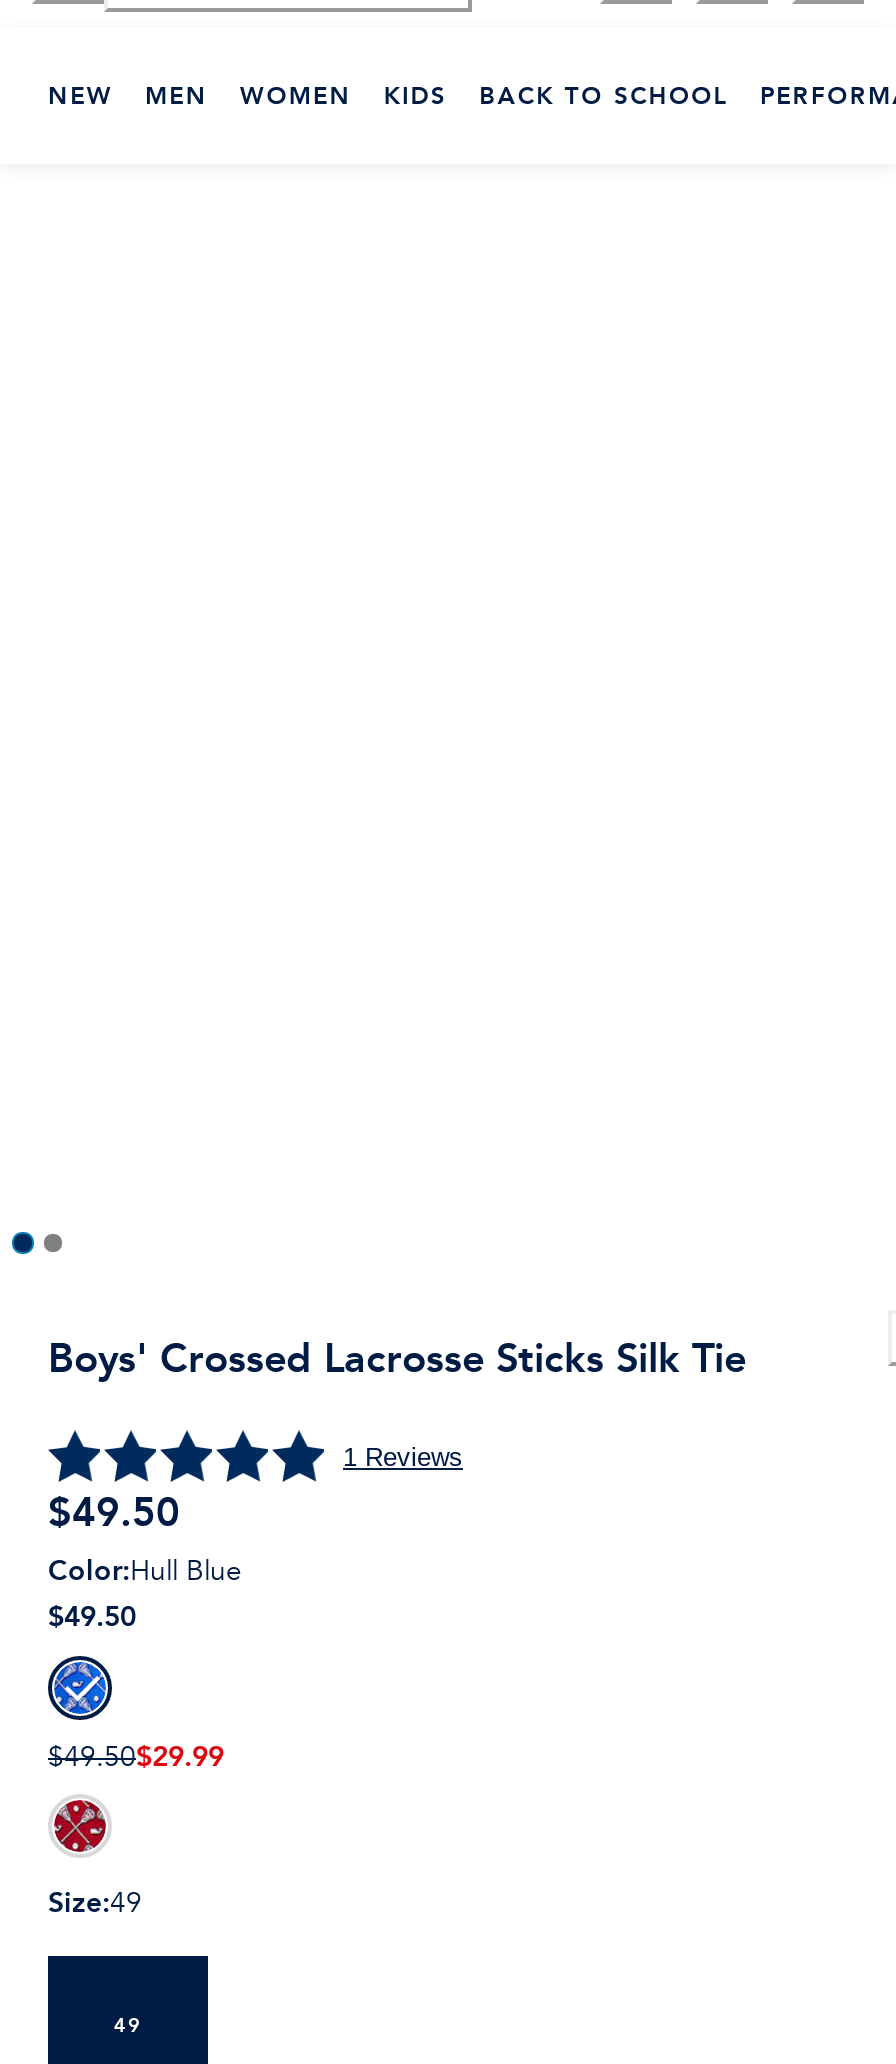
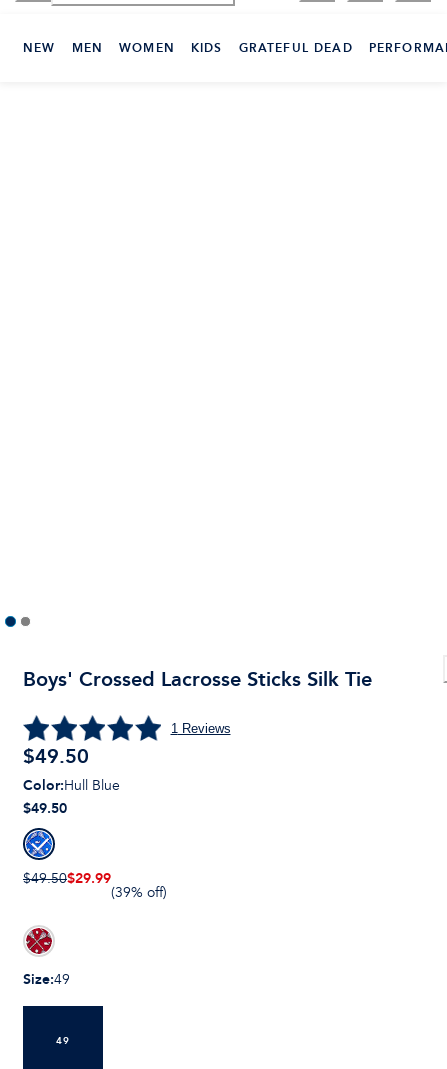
- BACK TO SCHOOL
+ GRATEFUL DEAD

+ (39% off)
